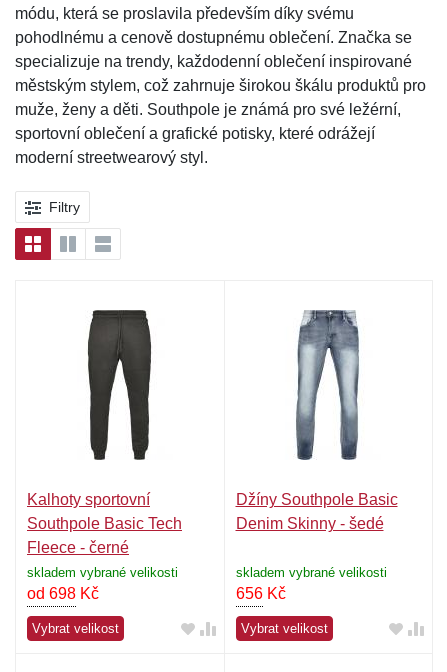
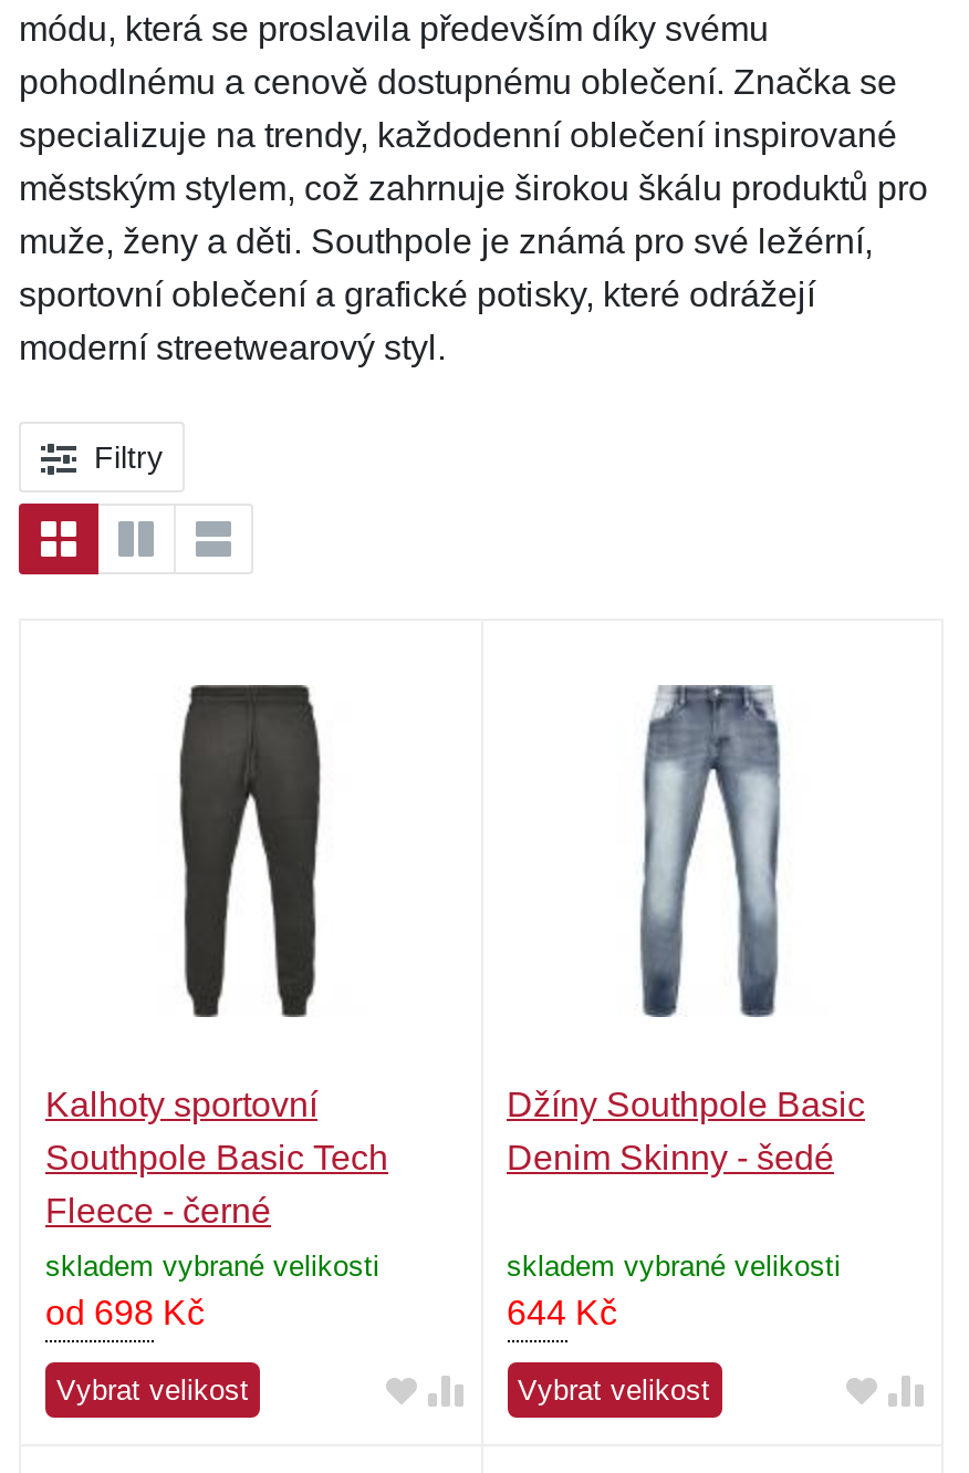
- 656 Kč
+ 644 Kč
